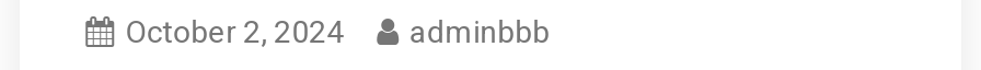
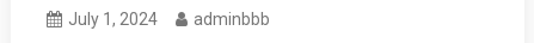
- October 2, 2024 adminbbb
+ July 1, 2024 adminbbb
